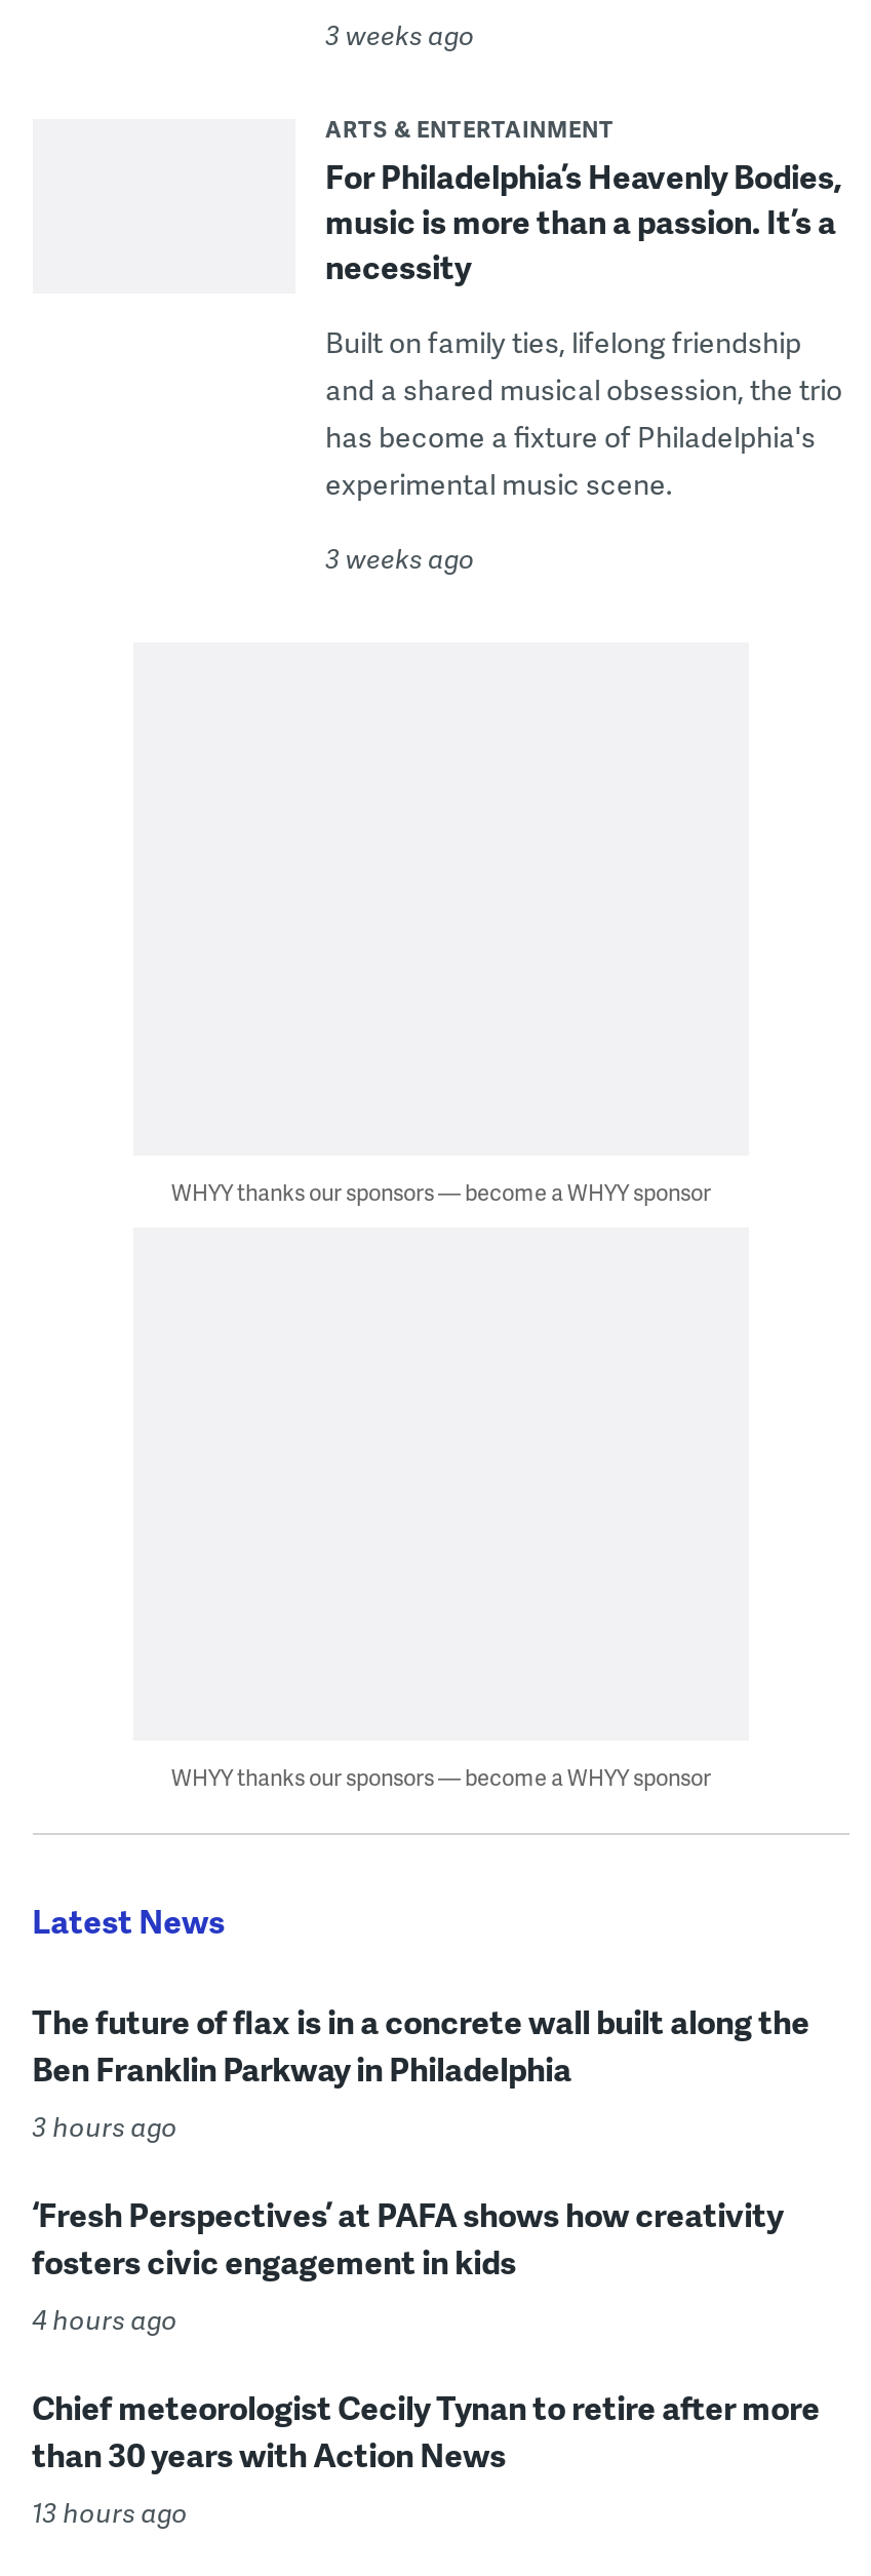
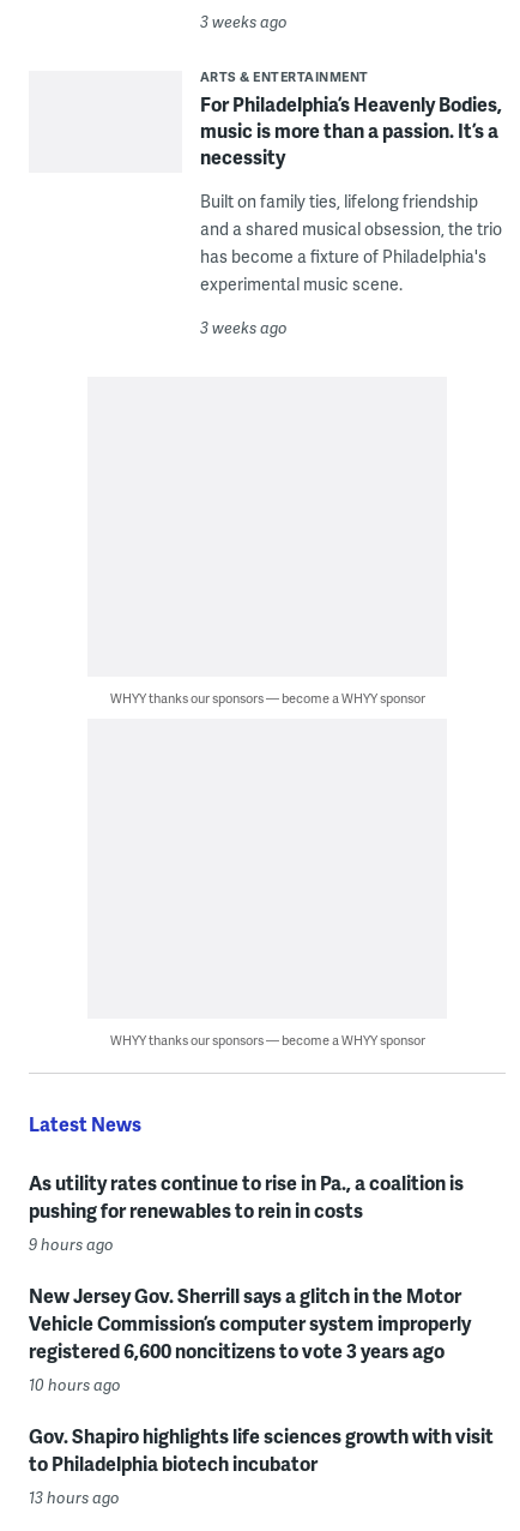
- The future of flax is in a concrete wall built along the
- Ben Franklin Parkway in Philadelphia
- 3 hours ago
+ As utility rates continue to rise in Pa., a coalition is
+ pushing for renewables to rein in costs
+ 9 hours ago

- ‘Fresh Perspectives’ at PAFA shows how creativity
- fosters civic engagement in kids
- 4 hours ago
+ New Jersey Gov. Sherrill says a glitch in the Motor
+ Vehicle Commission’s computer system improperly
+ registered 6,600 noncitizens to vote 3 years ago
+ 10 hours ago

- Chief meteorologist Cecily Tynan to retire after more
- than 30 years with Action News
+ Gov. Shapiro highlights life sciences growth with visit
+ to Philadelphia biotech incubator
